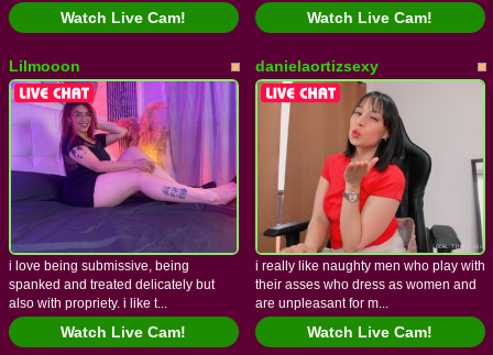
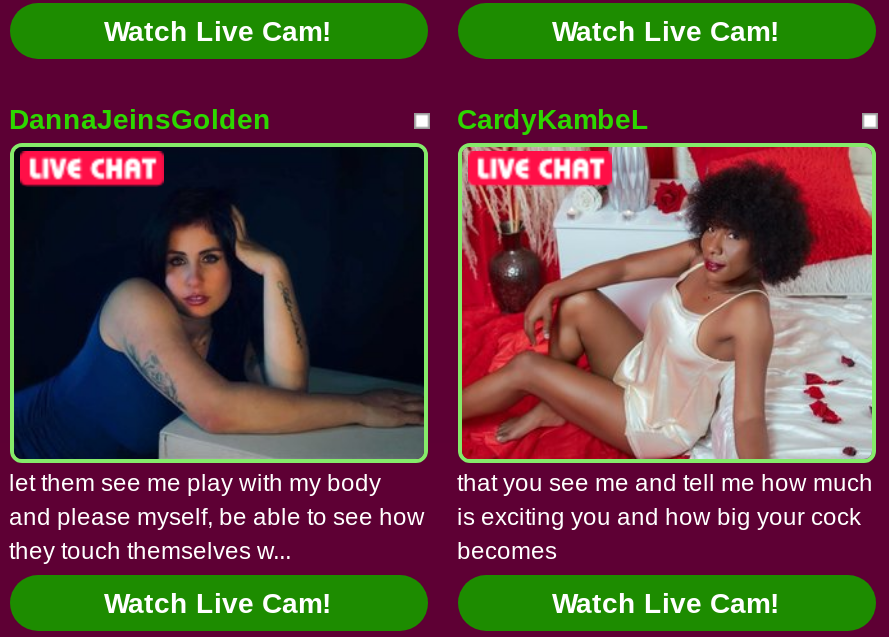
- Lilmooon
+ DannaJeinsGolden

- danielaortizsexy
+ CardyKambeL

- [image]
- i love being submissive, being
- spanked and treated delicately but
- also with propriety. i like t...
+ [image]
+ let them see me play with my body
+ and please myself, be able to see how
+ they touch themselves w...

- [image]
- i really like naughty men who play with
- their asses who dress as women and
- are unpleasant for m...
+ [image]
+ that you see me and tell me how much
+ is exciting you and how big your cock
+ becomes
